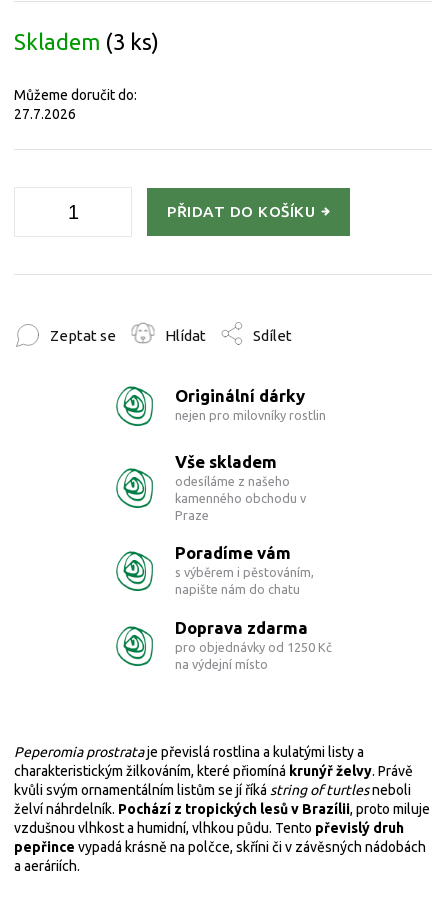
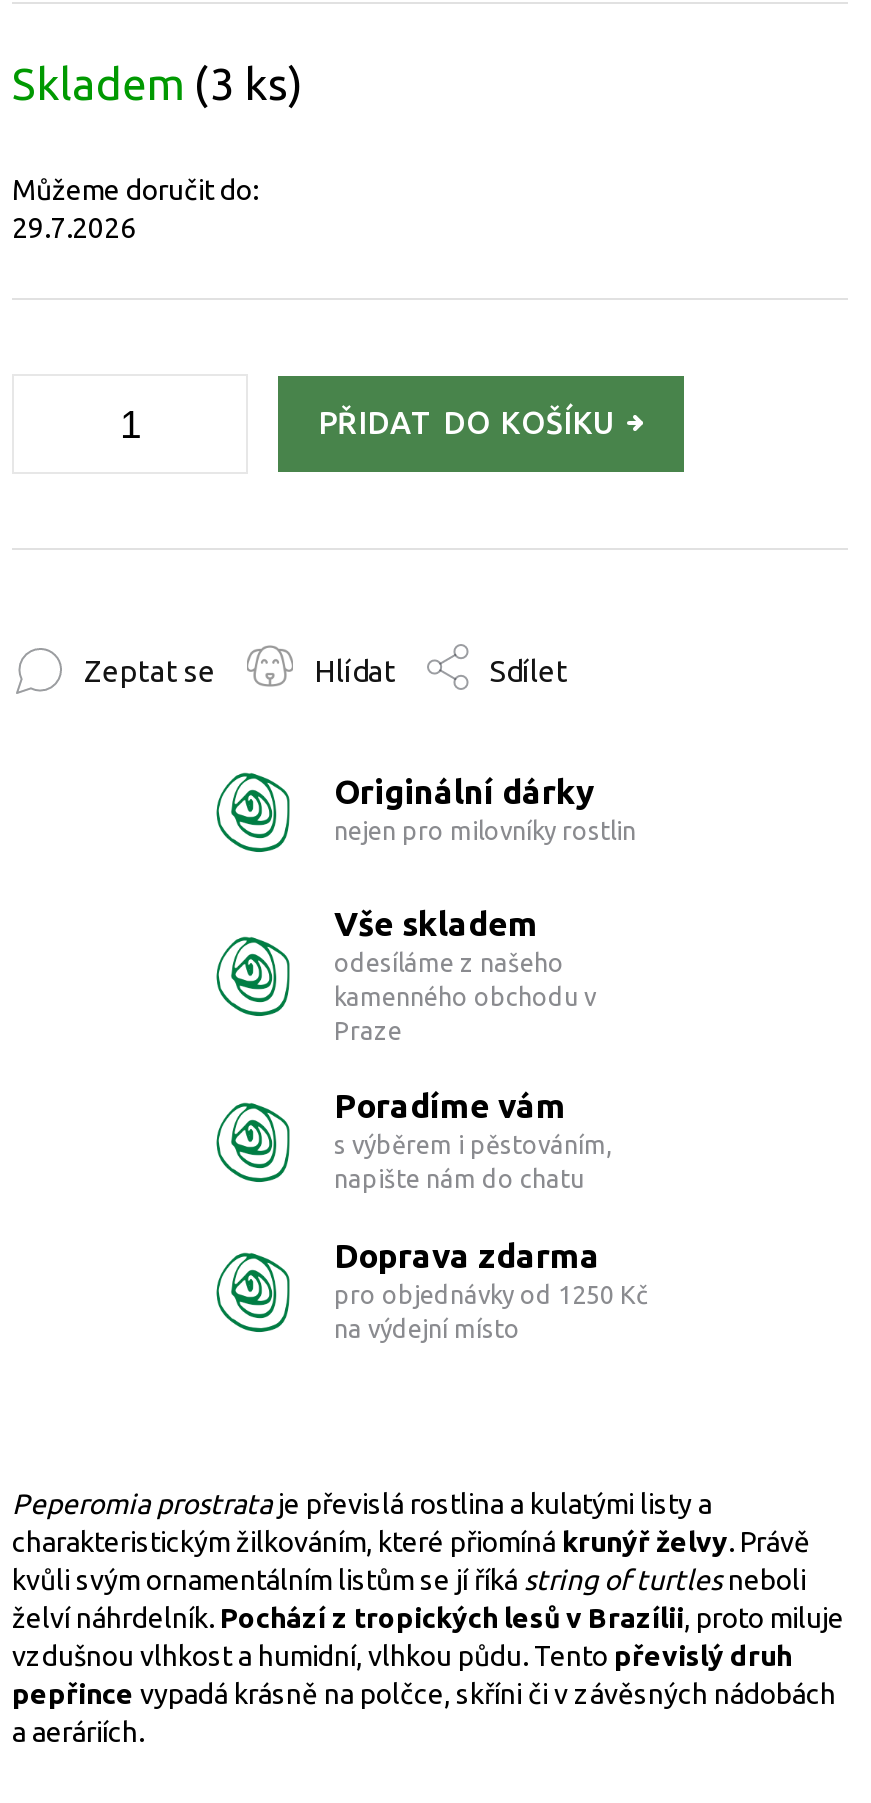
- 27.7.2026
+ 29.7.2026
